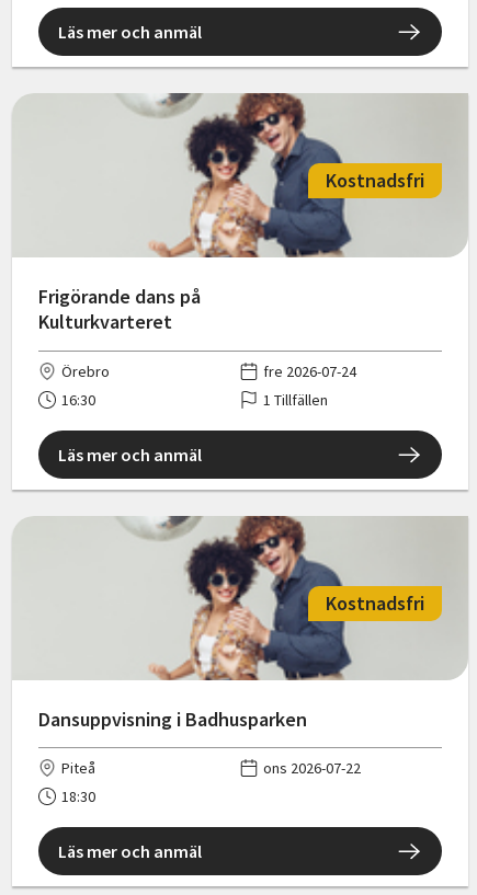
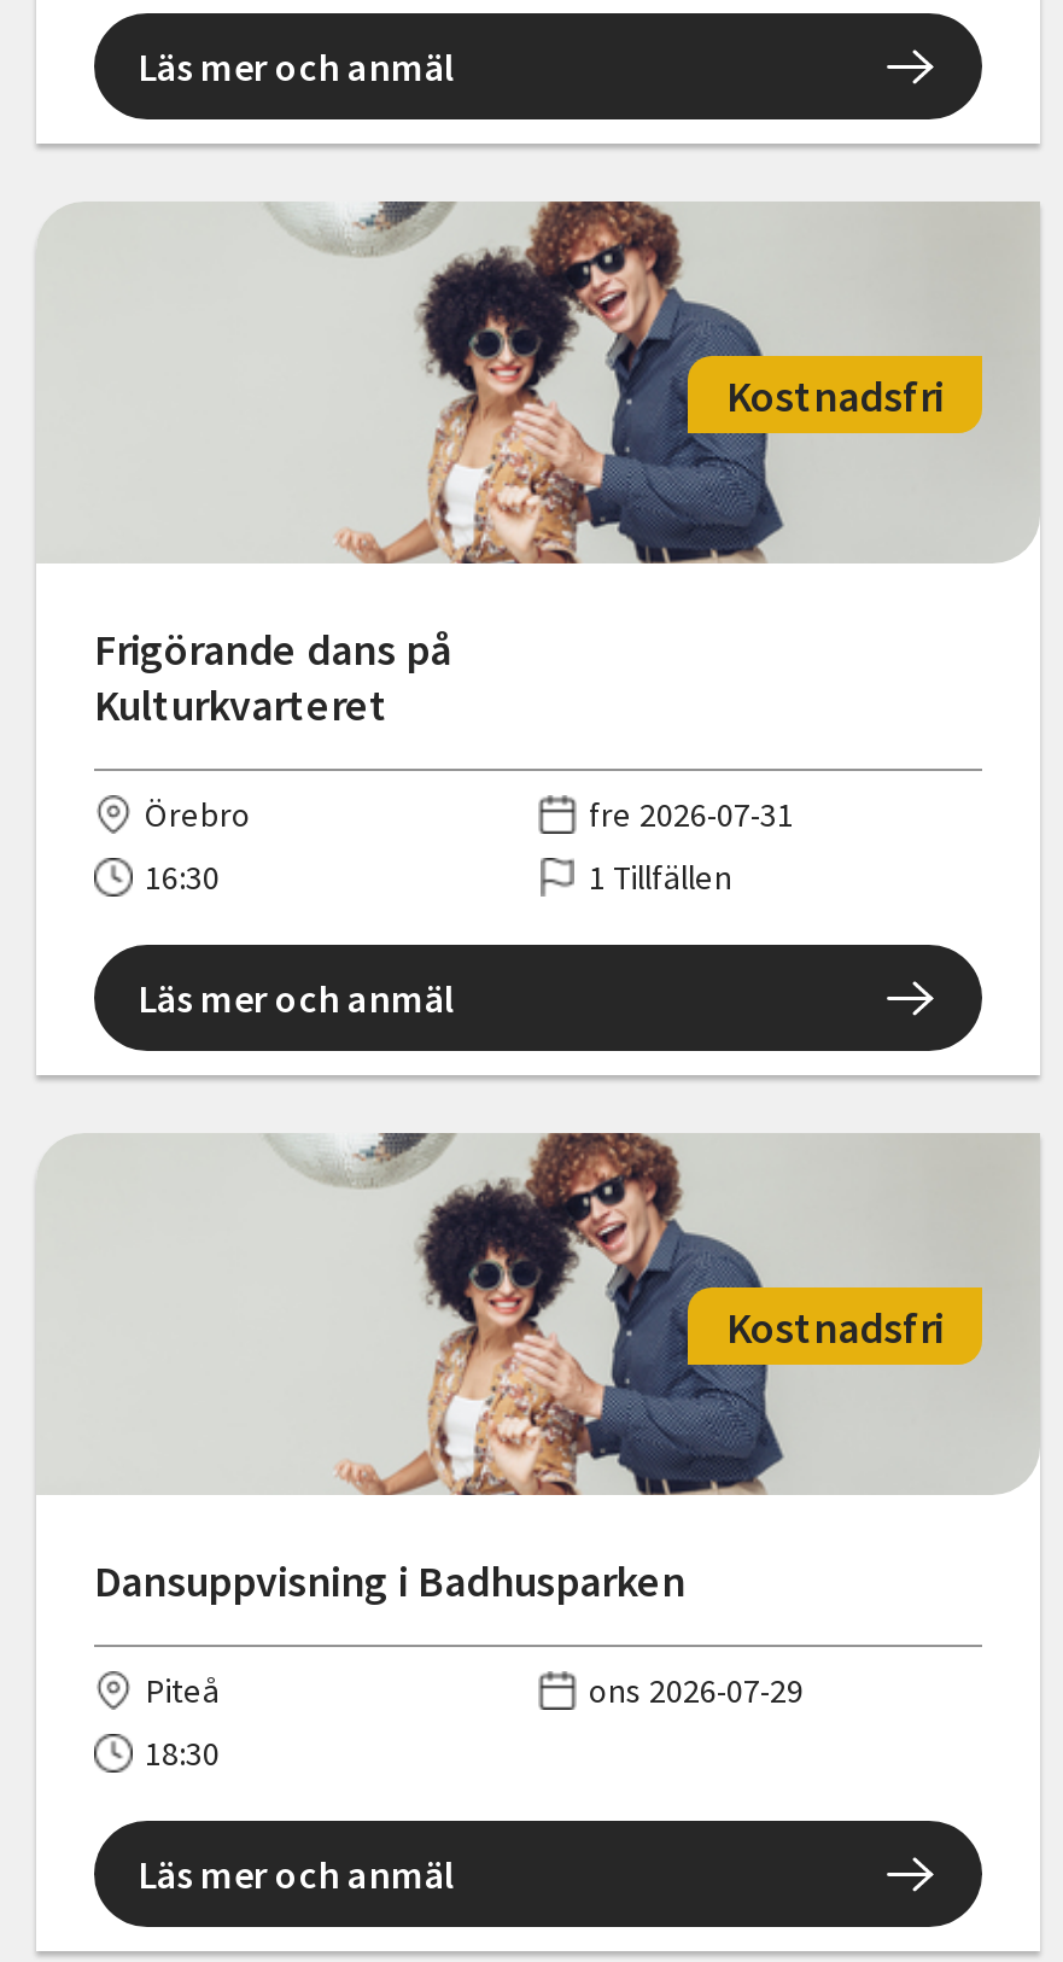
- fre 2026-07-24
+ fre 2026-07-31

- ons 2026-07-22
+ ons 2026-07-29
